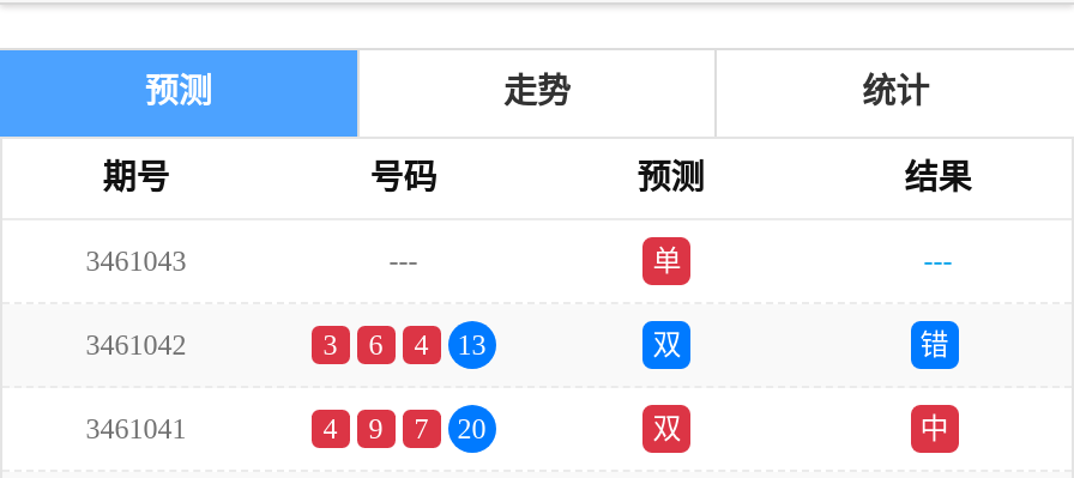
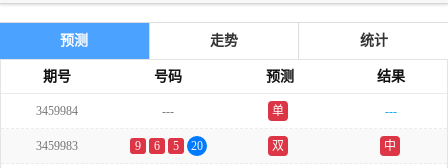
- 3461043
+ 3459984

- 3461042
- 3
- 6
- 4
- 13
- 双
- 错
- 3461041
- 4
+ 3459983

- 7
+ 6
+ 5
